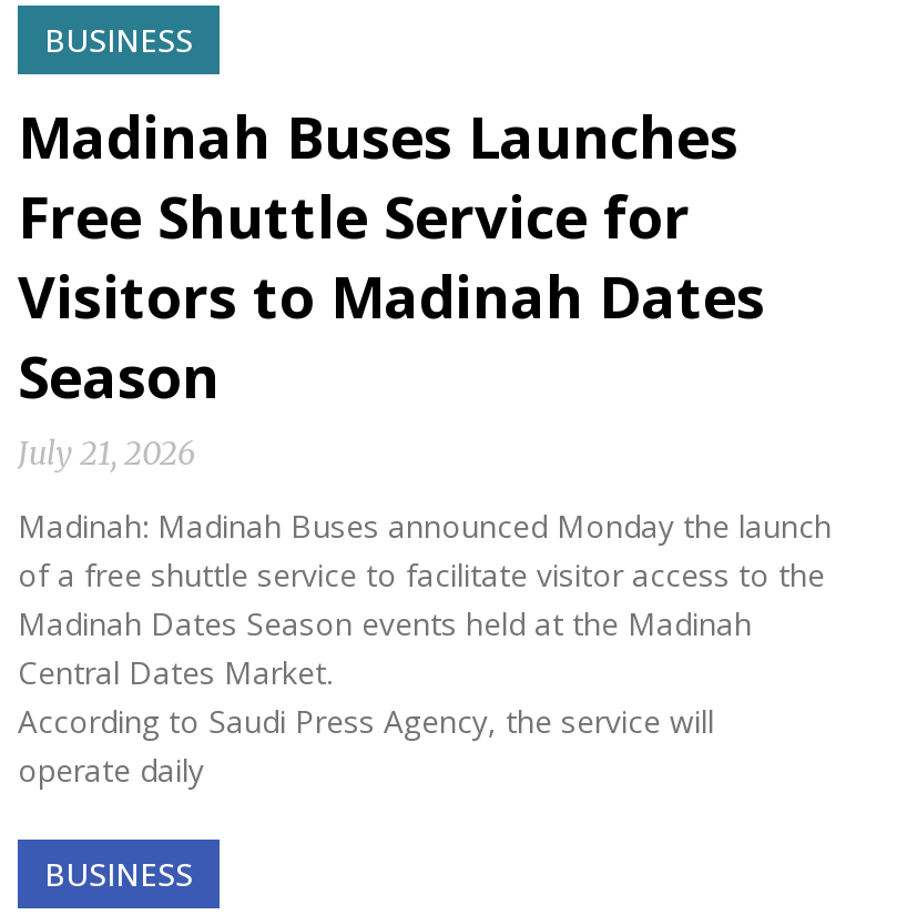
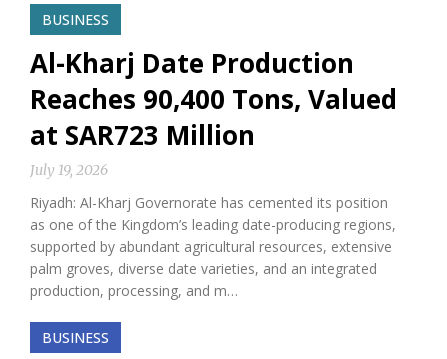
- Madinah Buses Launches
- Free Shuttle Service for
- Visitors to Madinah Dates
- Season
- July 21, 2026
+ Al-Kharj Date Production
+ Reaches 90,400 Tons, Valued
+ at SAR723 Million
+ July 19, 2026

- Madinah: Madinah Buses announced Monday the launch
- of a free shuttle service to facilitate visitor access to the
- Madinah Dates Season events held at the Madinah
- Central Dates Market.
- According to Saudi Press Agency, the service will
- operate daily
+ Riyadh: Al-Kharj Governorate has cemented its position
+ as one of the Kingdom’s leading date-producing regions,
+ supported by abundant agricultural resources, extensive
+ palm groves, diverse date varieties, and an integrated
+ production, processing, and m…
